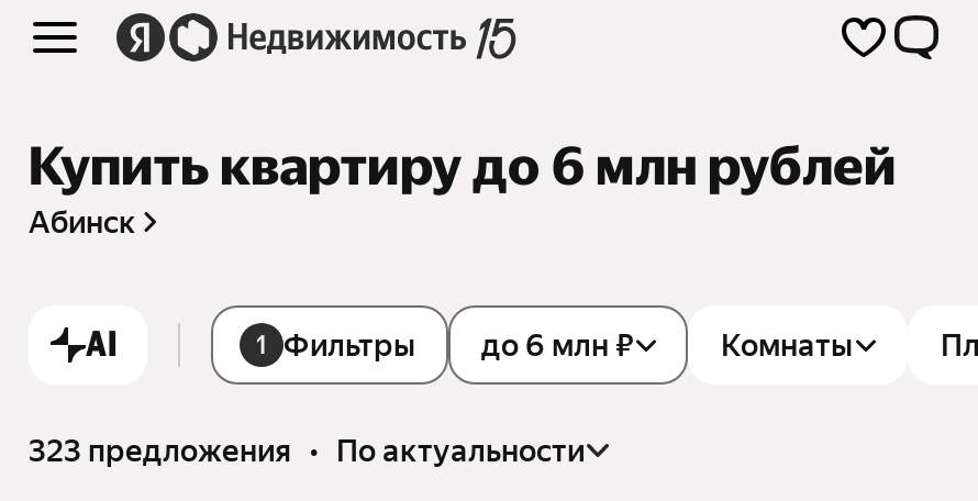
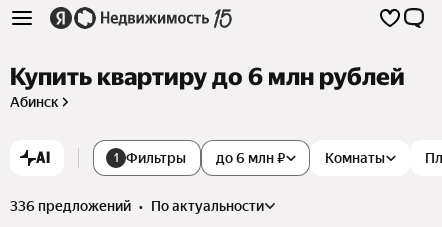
- 323 предложения • по актуальности
+ 336 предложений • по актуальности
